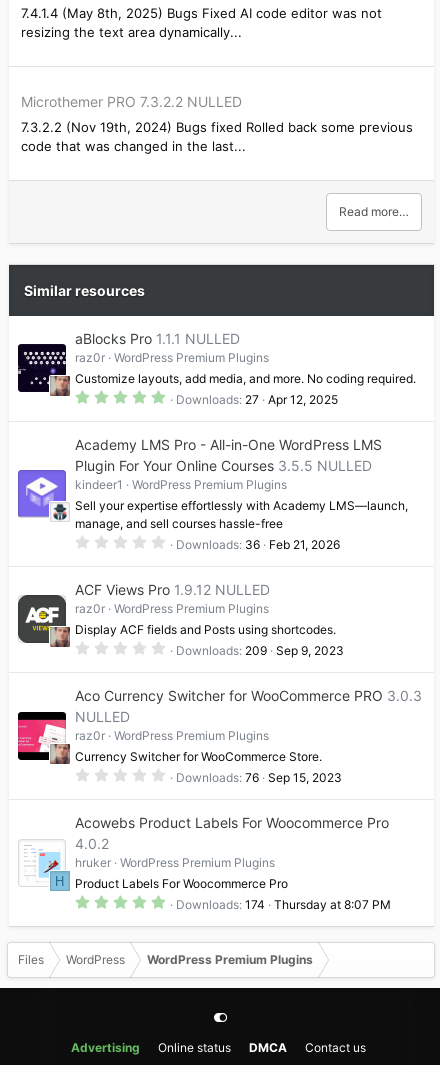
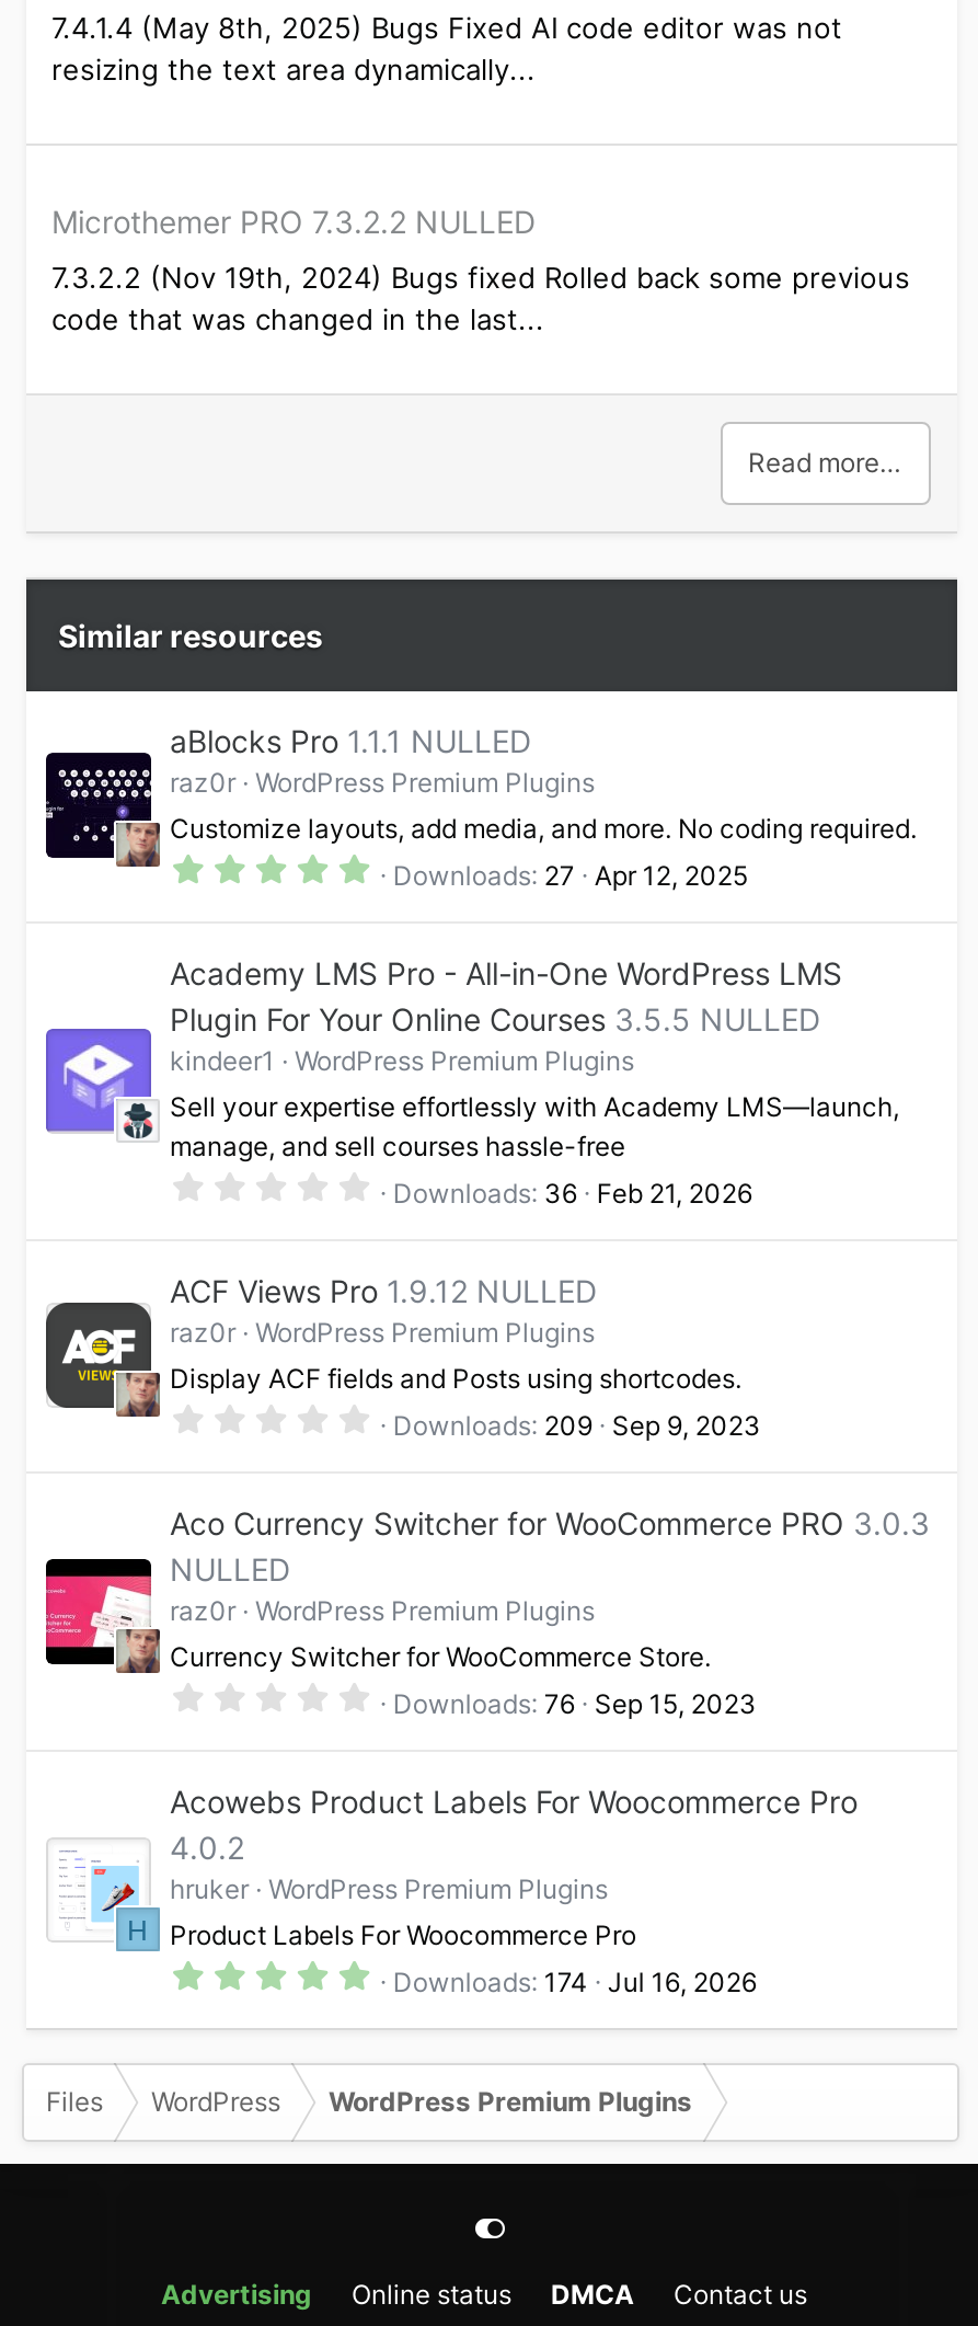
- Downloads 174 Thursday at 8:07 PM
+ Downloads 174 Jul 16, 2026
